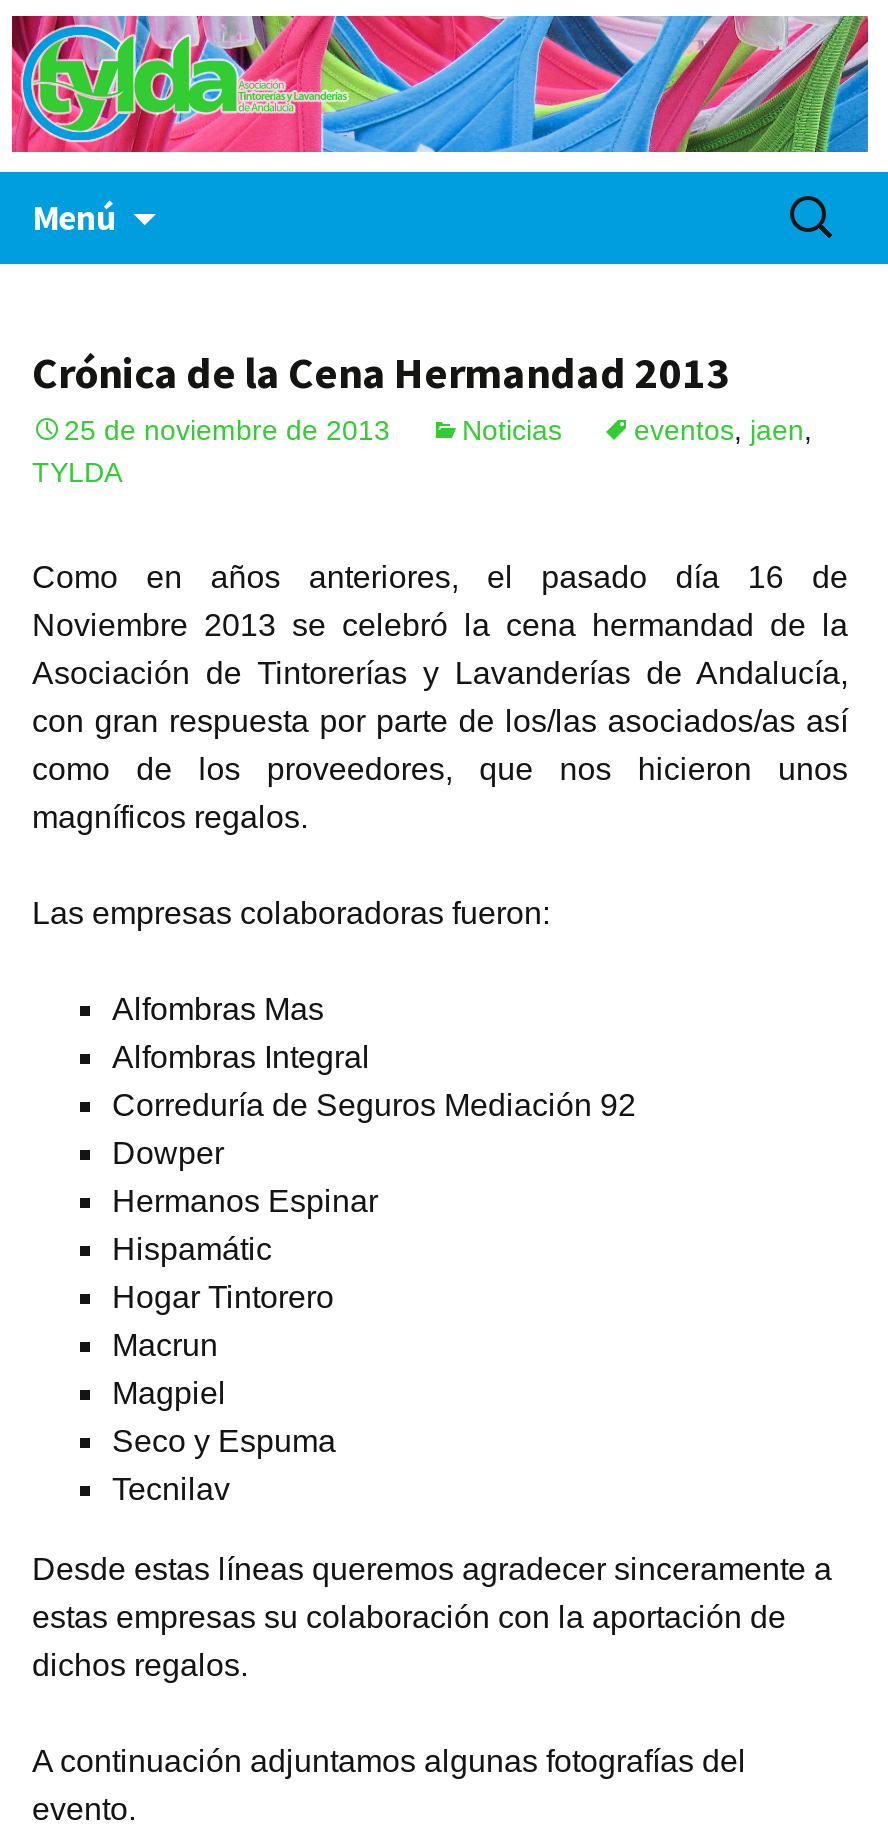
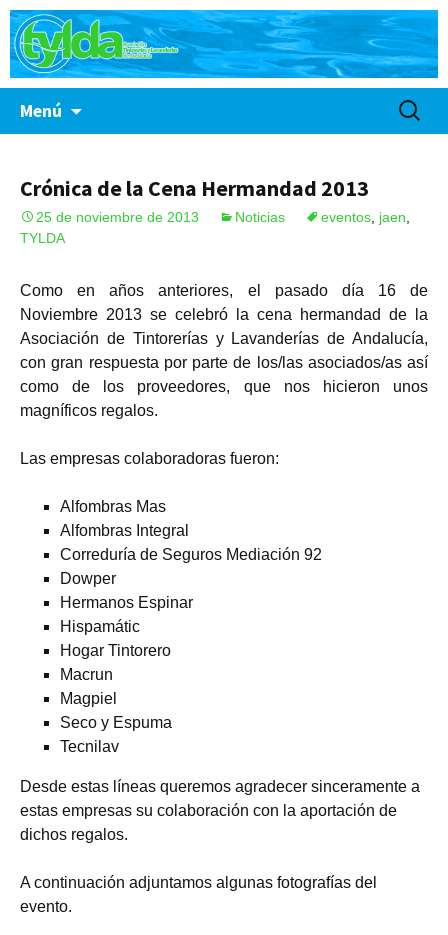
- [image]
+ [image]
